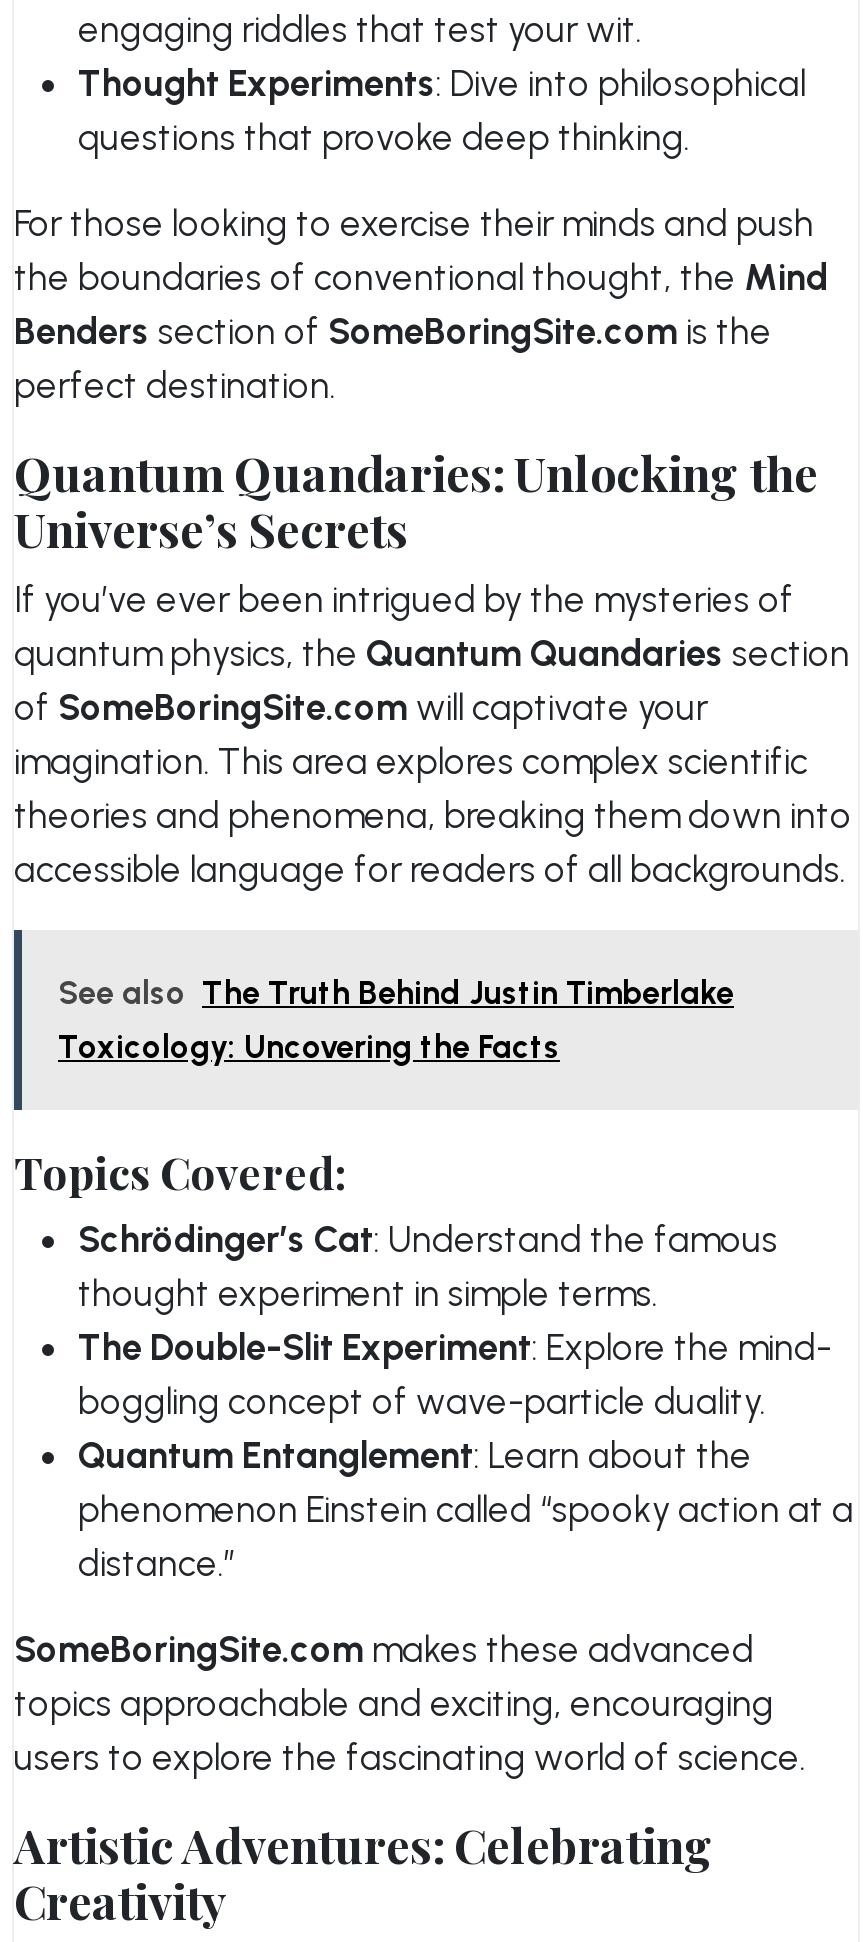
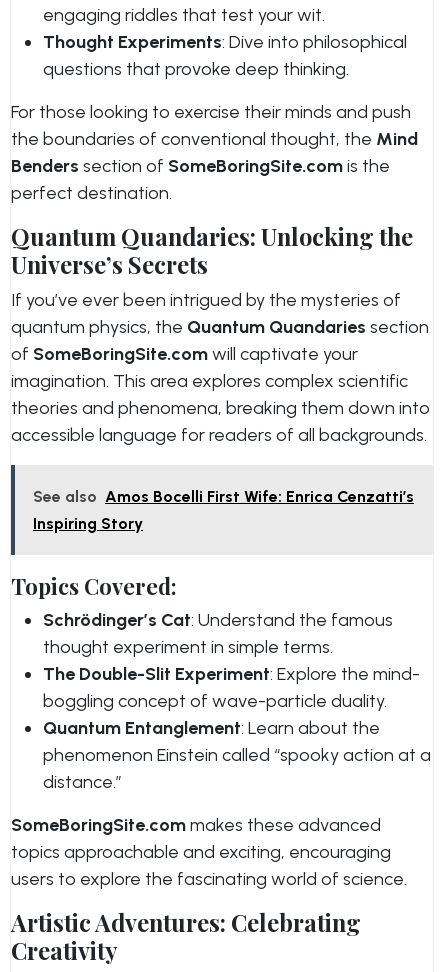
- See also The Truth Behind Justin Timberlake
- Toxicology: Uncovering the Facts
+ See also Amos Bocelli First Wife: Enrica Cenzatti’s
+ Inspiring Story
